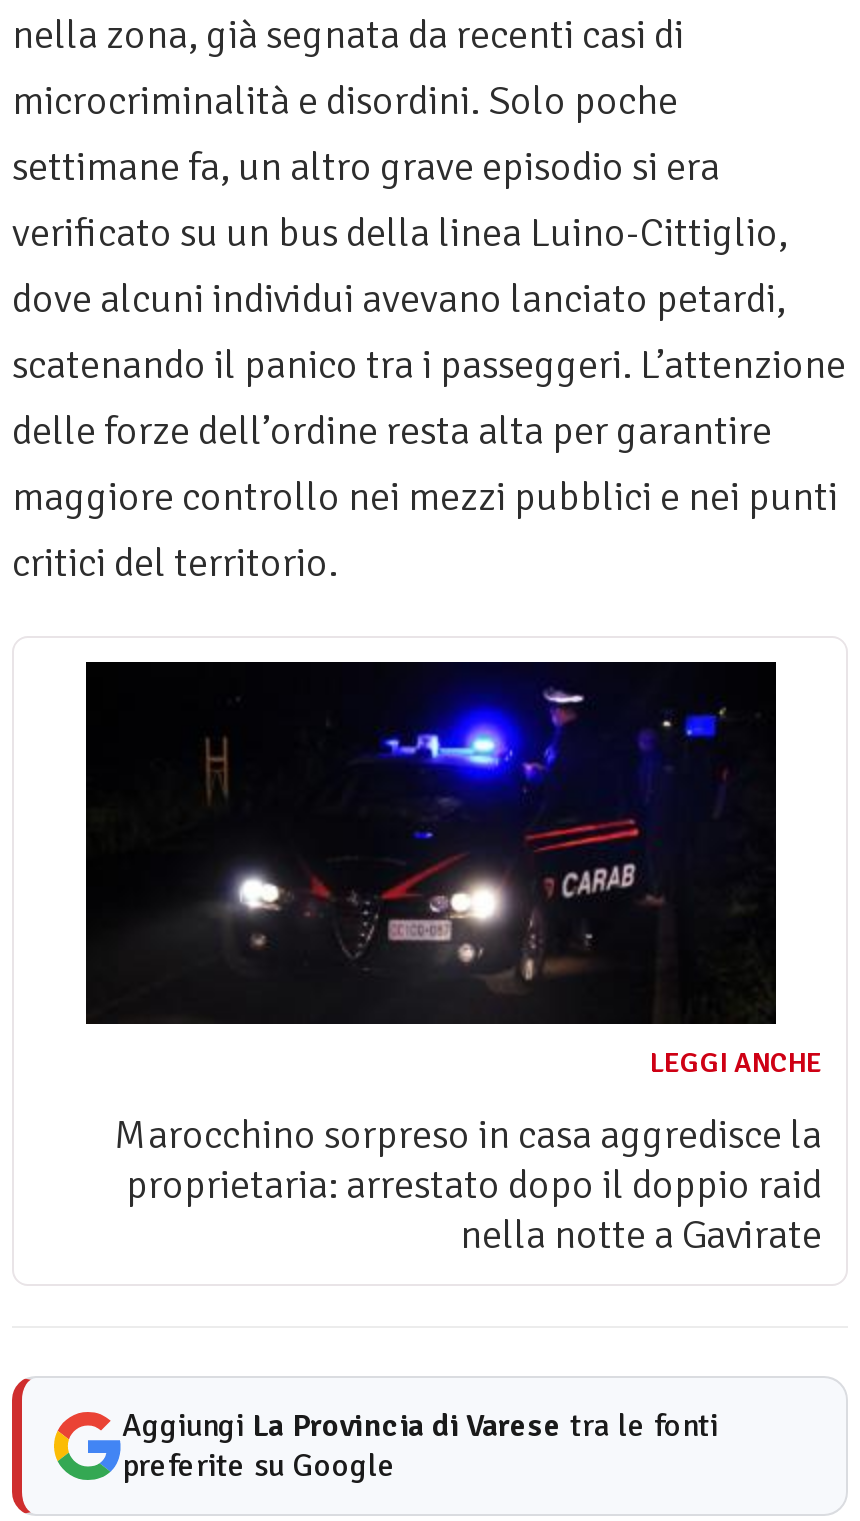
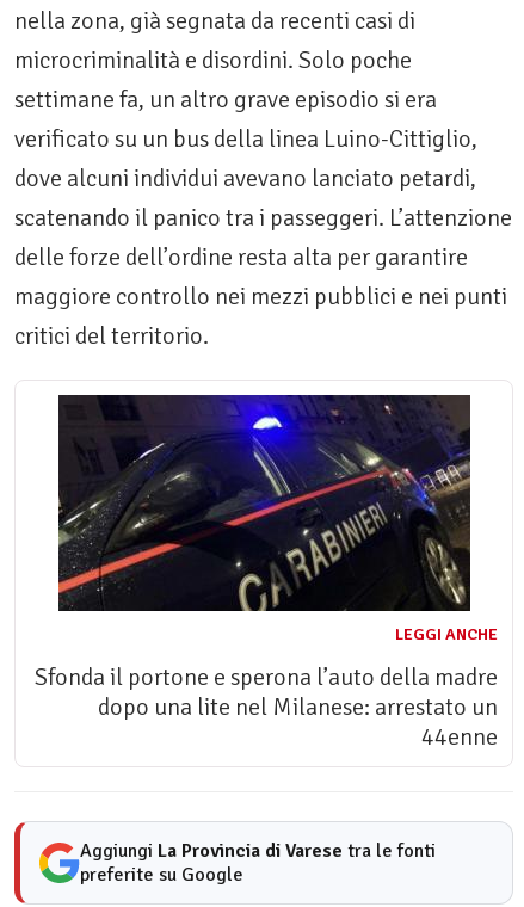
- [image]
+ [image]

- Marocchino sorpreso in casa aggredisce la
- proprietaria: arrestato dopo il doppio raid
- nella notte a Gavirate
+ Sfonda il portone e sperona l’auto della madre
+ dopo una lite nel Milanese: arrestato un
+ 44enne
